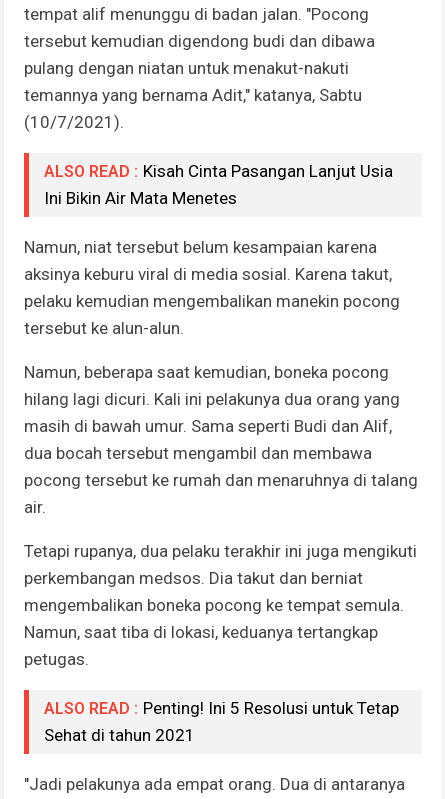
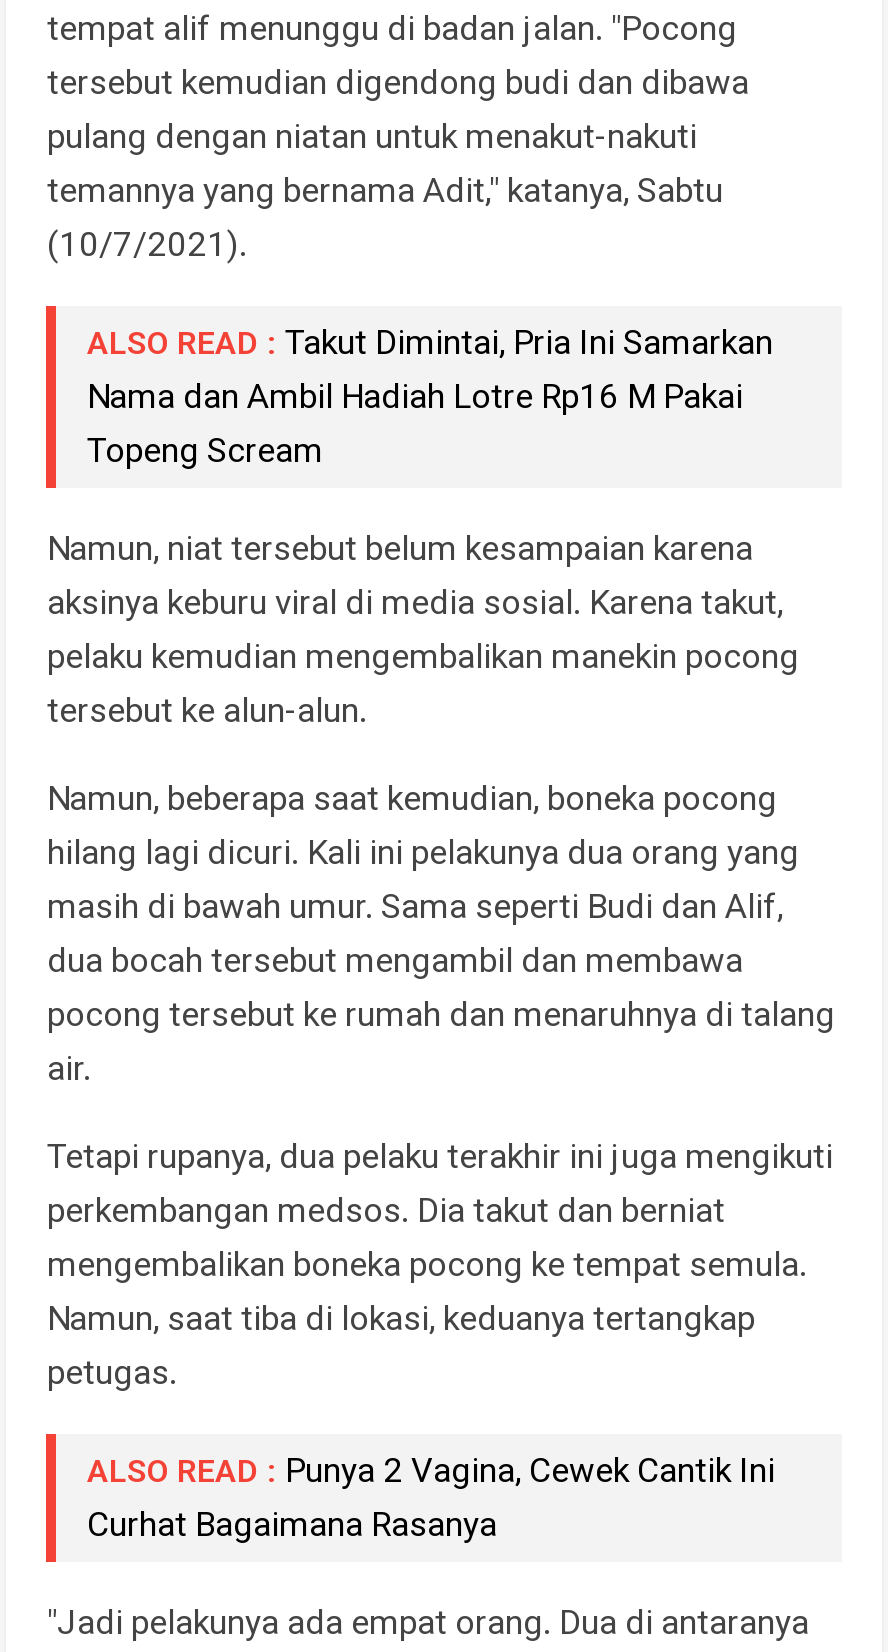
- ALSO READ : Kisah Cinta Pasangan Lanjut Usia
- Ini Bikin Air Mata Menetes
+ ALSO READ : Takut Dimintai, Pria Ini Samarkan
+ Nama dan Ambil Hadiah Lotre Rp16 M Pakai
+ Topeng Scream

- ALSO READ : Penting! Ini 5 Resolusi untuk Tetap
- Sehat di tahun 2021
+ ALSO READ : Punya 2 Vagina, Cewek Cantik Ini
+ Curhat Bagaimana Rasanya
